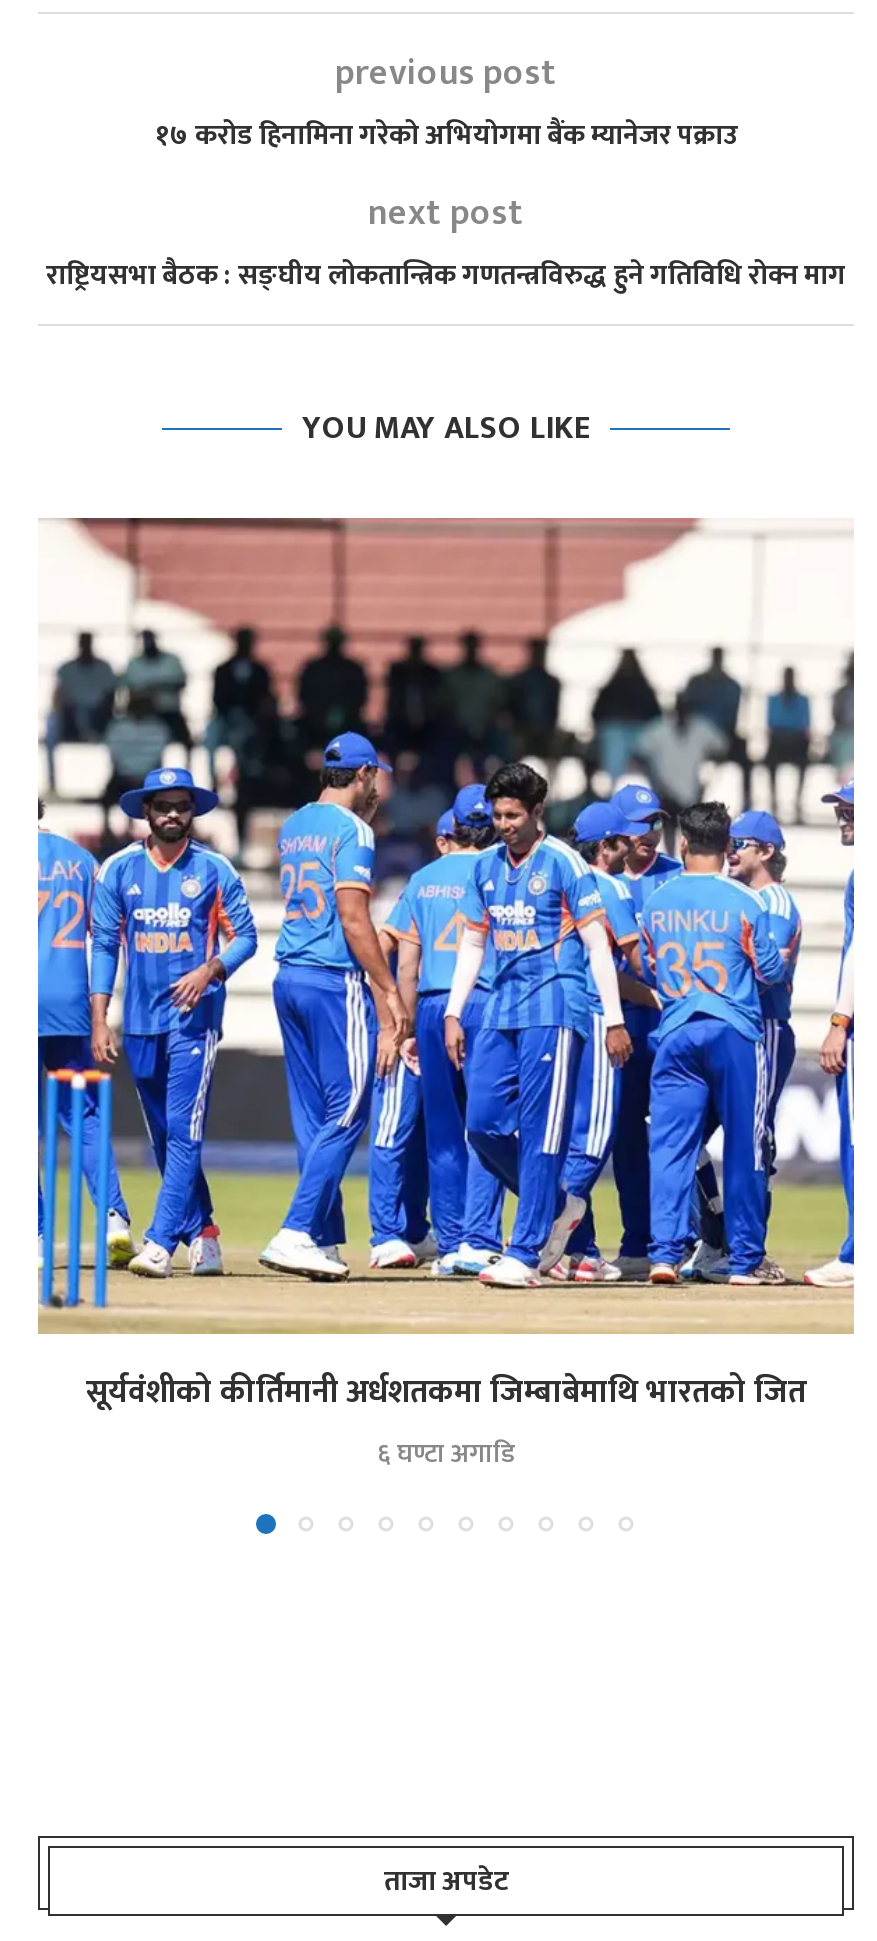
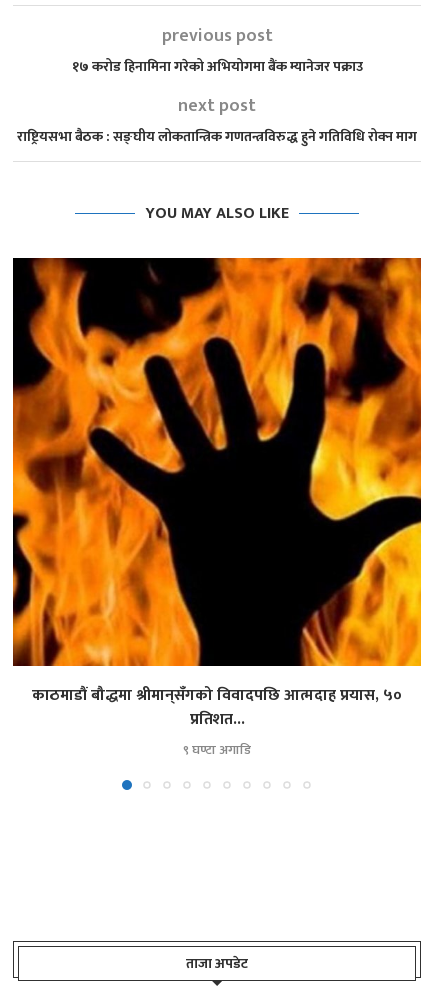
- [image]
- सूर्यवंशीको कीर्तिमानी अर्धशतकमा जिम्बाबेमाथि भारतको जित
- ६ घण्टा अगाडि
+ [image]
+ काठमाडौं बौद्धमा श्रीमान्‌सँगको विवादपछि आत्मदाह प्रयास, ५०
+ प्रतिशत...
+ ९ घण्टा अगाडि
